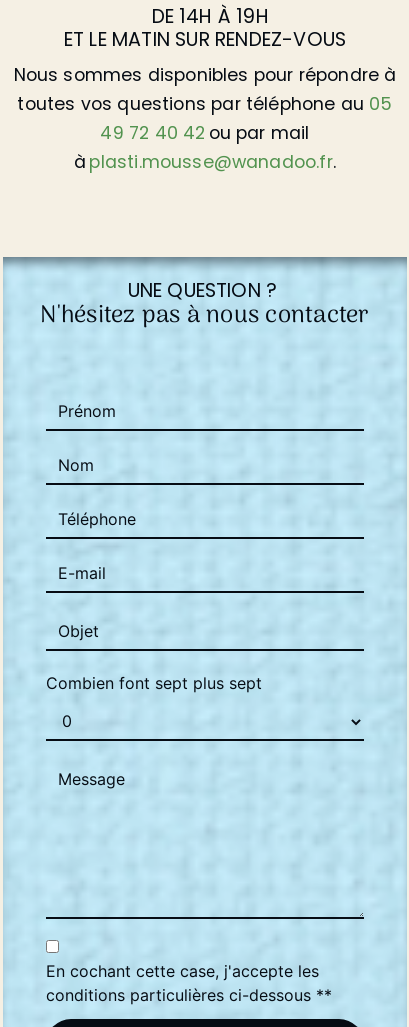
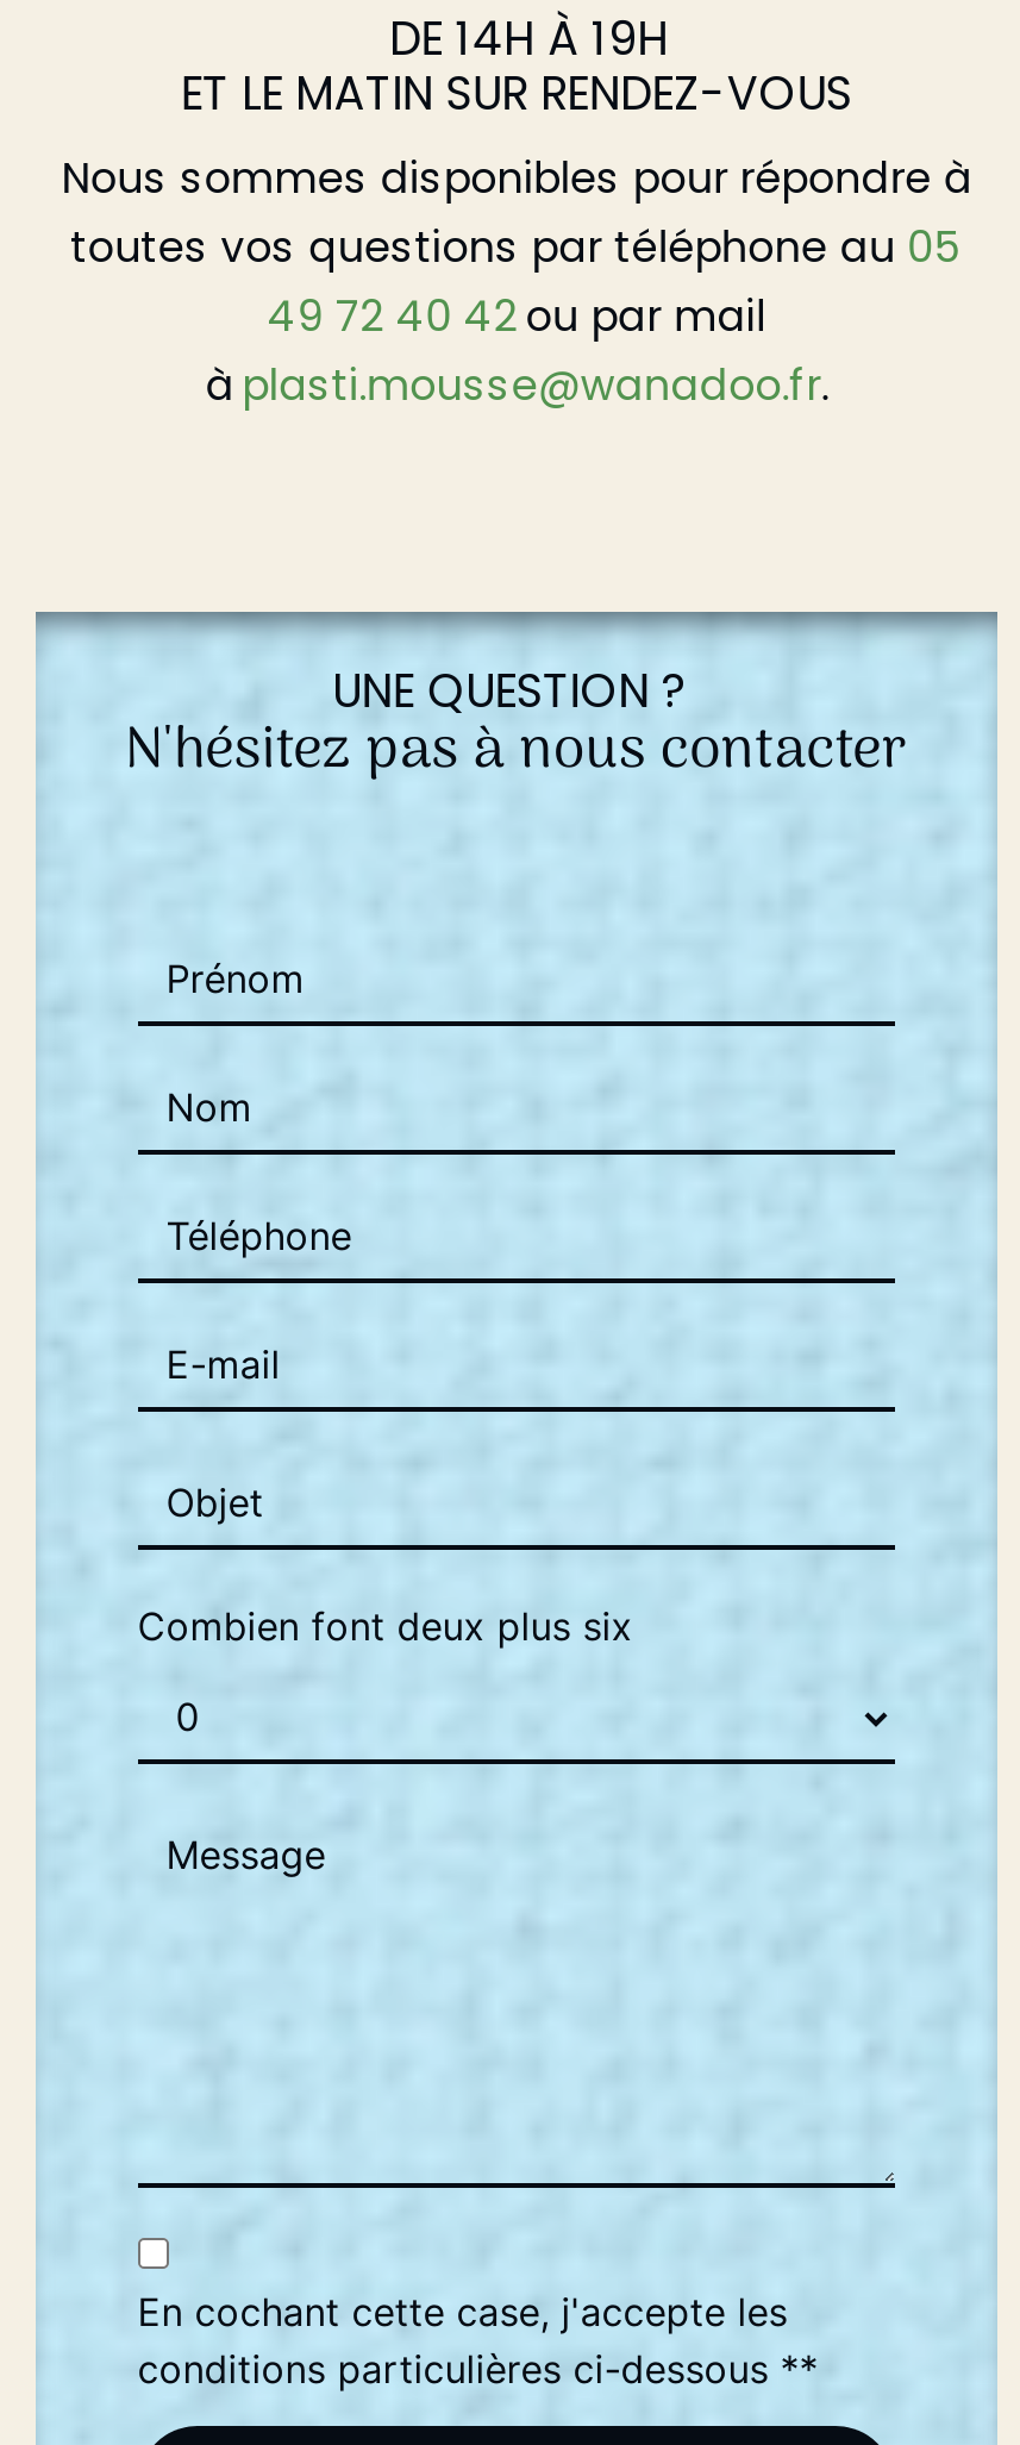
- Combien font sept plus sept
+ Combien font deux plus six
